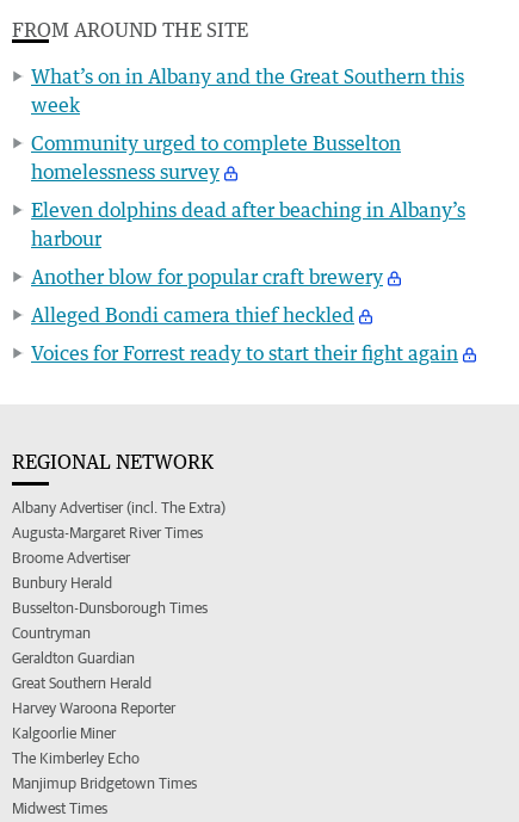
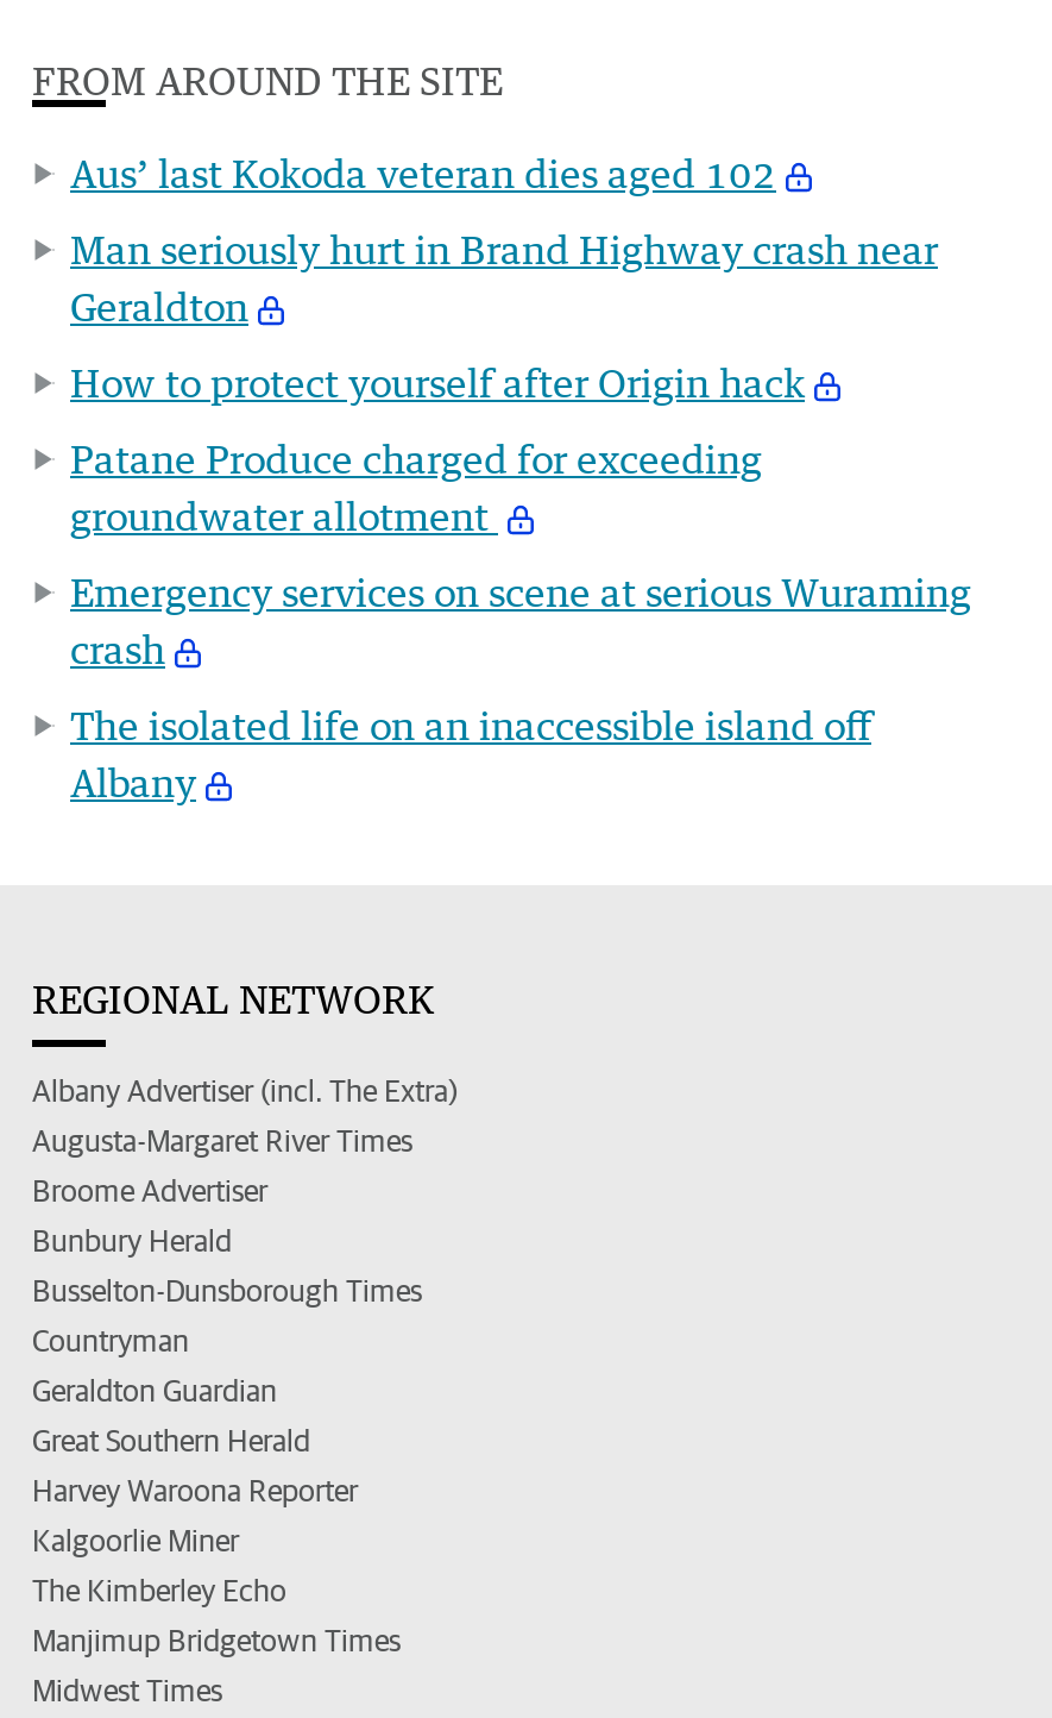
- What’s on in Albany and the Great Southern this
- week
+ Aus’ last Kokoda veteran dies aged 102

- Community urged to complete Busselton
- homelessness survey
+ Man seriously hurt in Brand Highway crash near
+ Geraldton

- Eleven dolphins dead after beaching in Albany’s
- harbour
+ How to protect yourself after Origin hack

- Another blow for popular craft brewery
+ Patane Produce charged for exceeding
+ groundwater allotment

- Alleged Bondi camera thief heckled
+ Emergency services on scene at serious Wuraming
+ crash

- Voices for Forrest ready to start their fight again
+ The isolated life on an inaccessible island off
+ Albany
